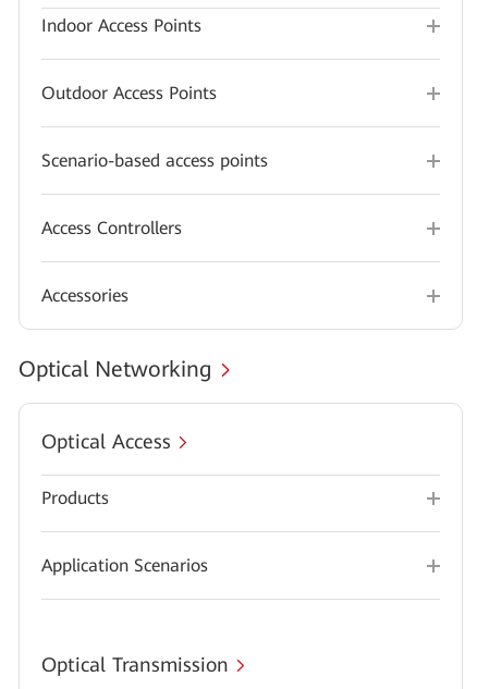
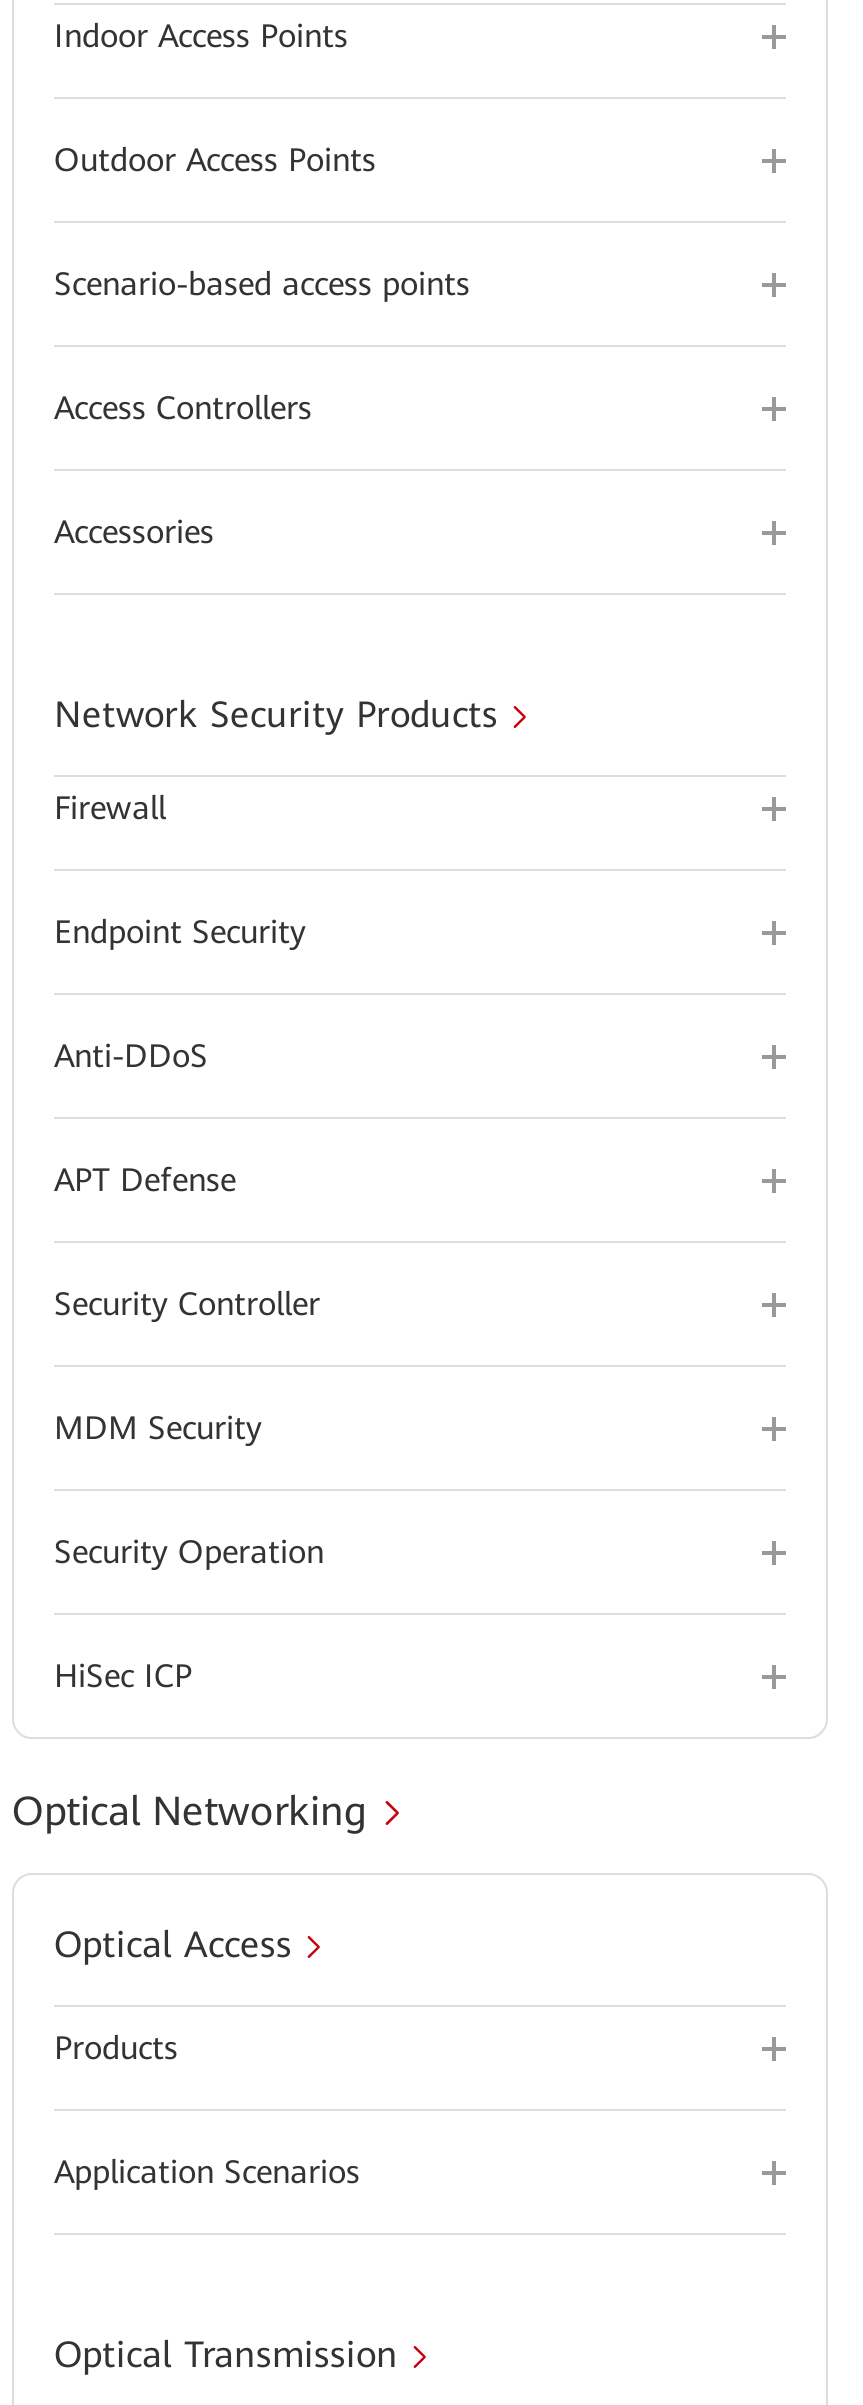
+ Network Security Products
+ Firewall
+ Endpoint Security
+ Anti-DDoS
+ APT Defense
+ Security Controller
+ MDM Security
+ Security Operation
+ HiSec ICP
